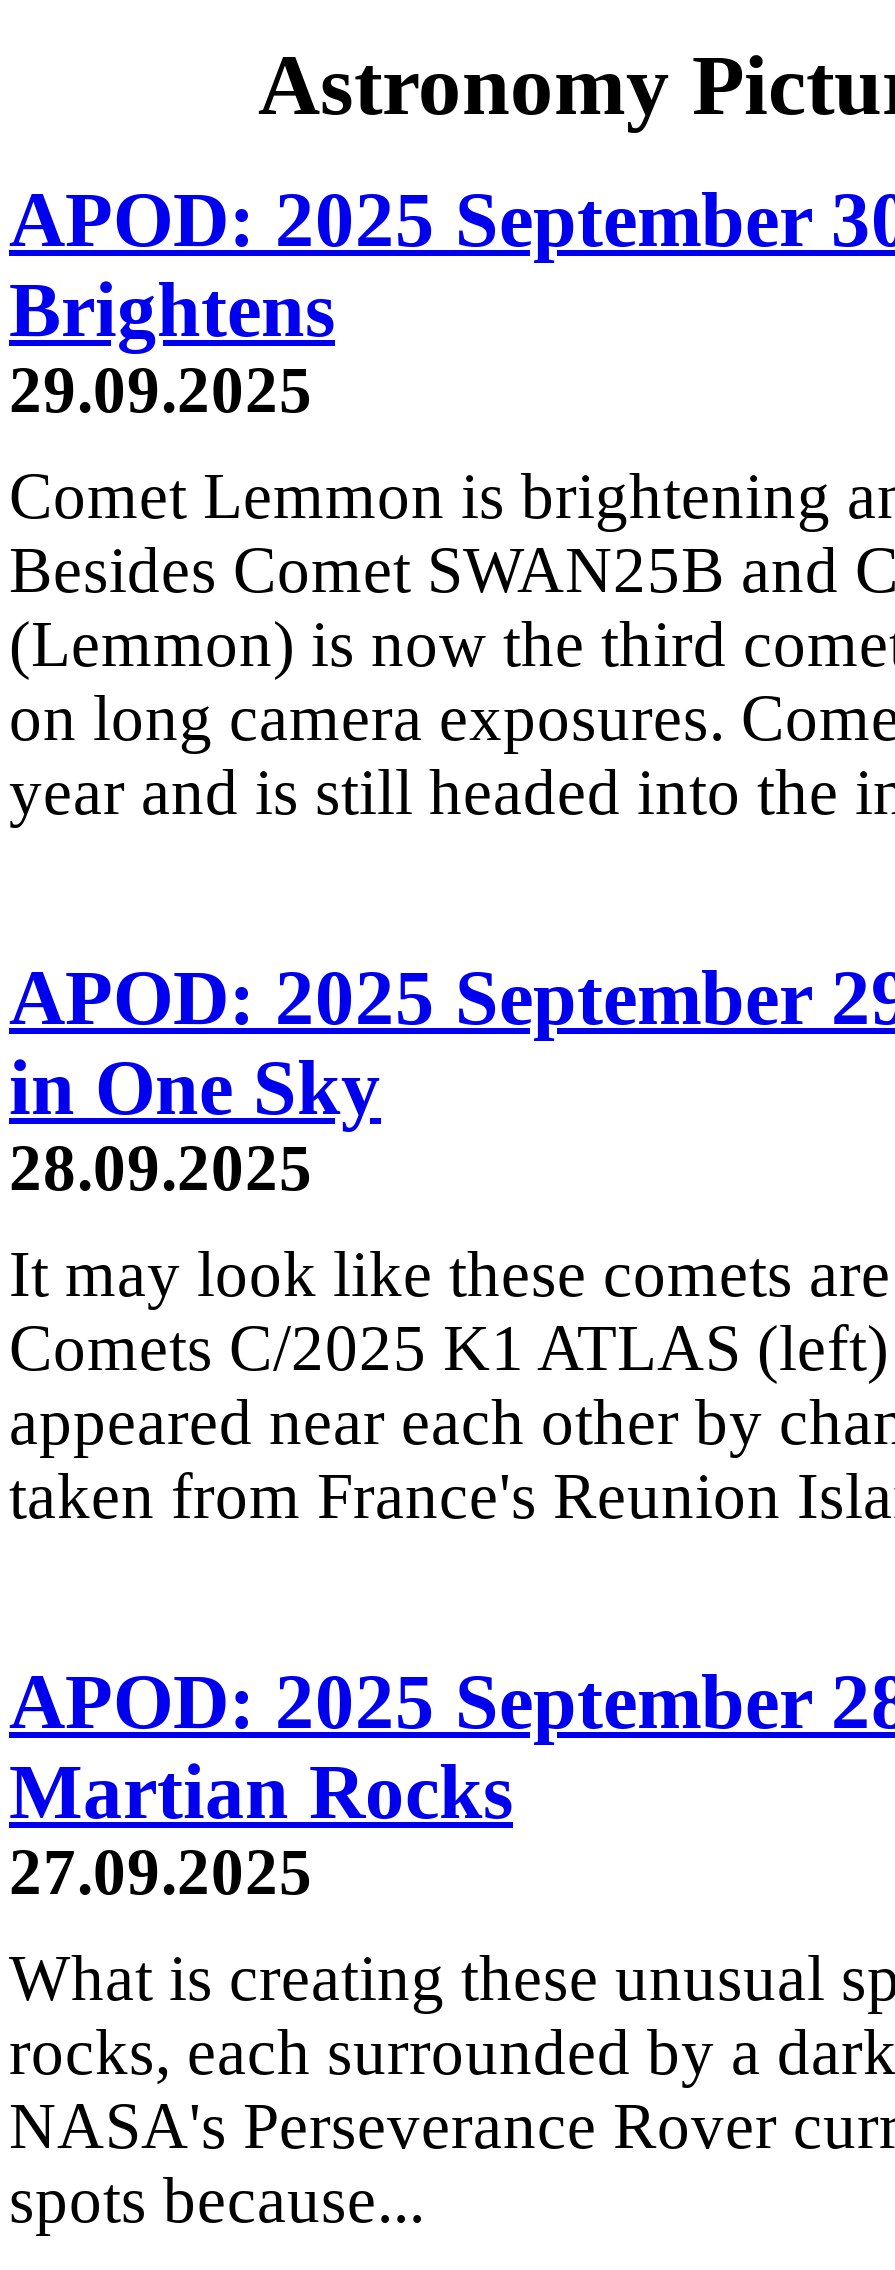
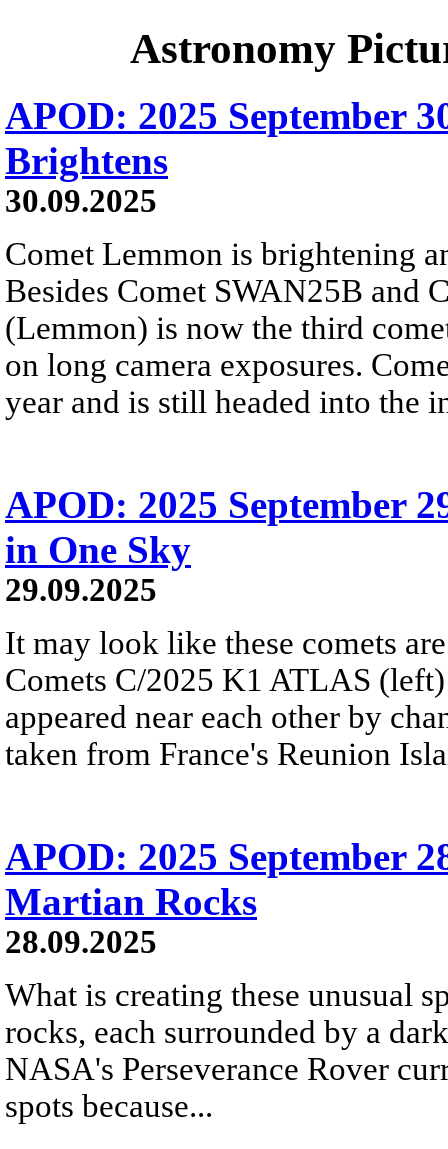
- 29.09.2025
+ 30.09.2025

- 28.09.2025
+ 29.09.2025

- 27.09.2025
+ 28.09.2025
